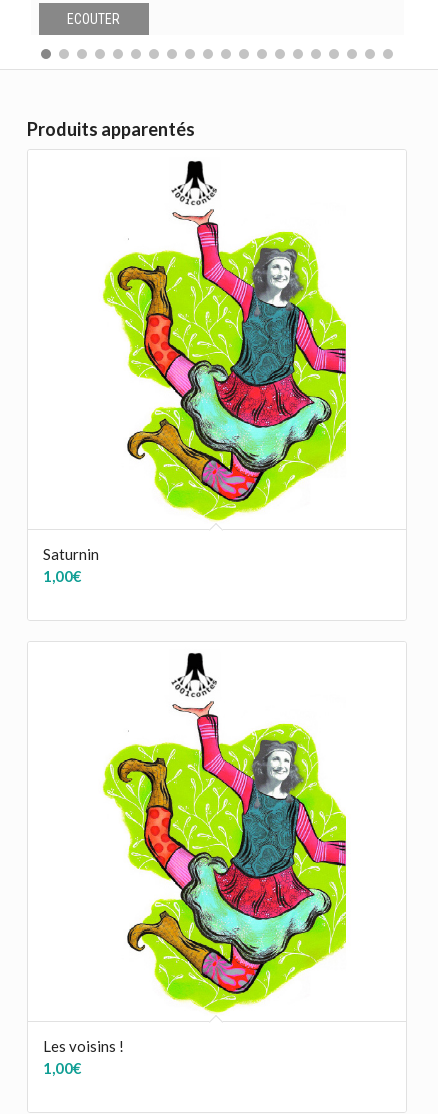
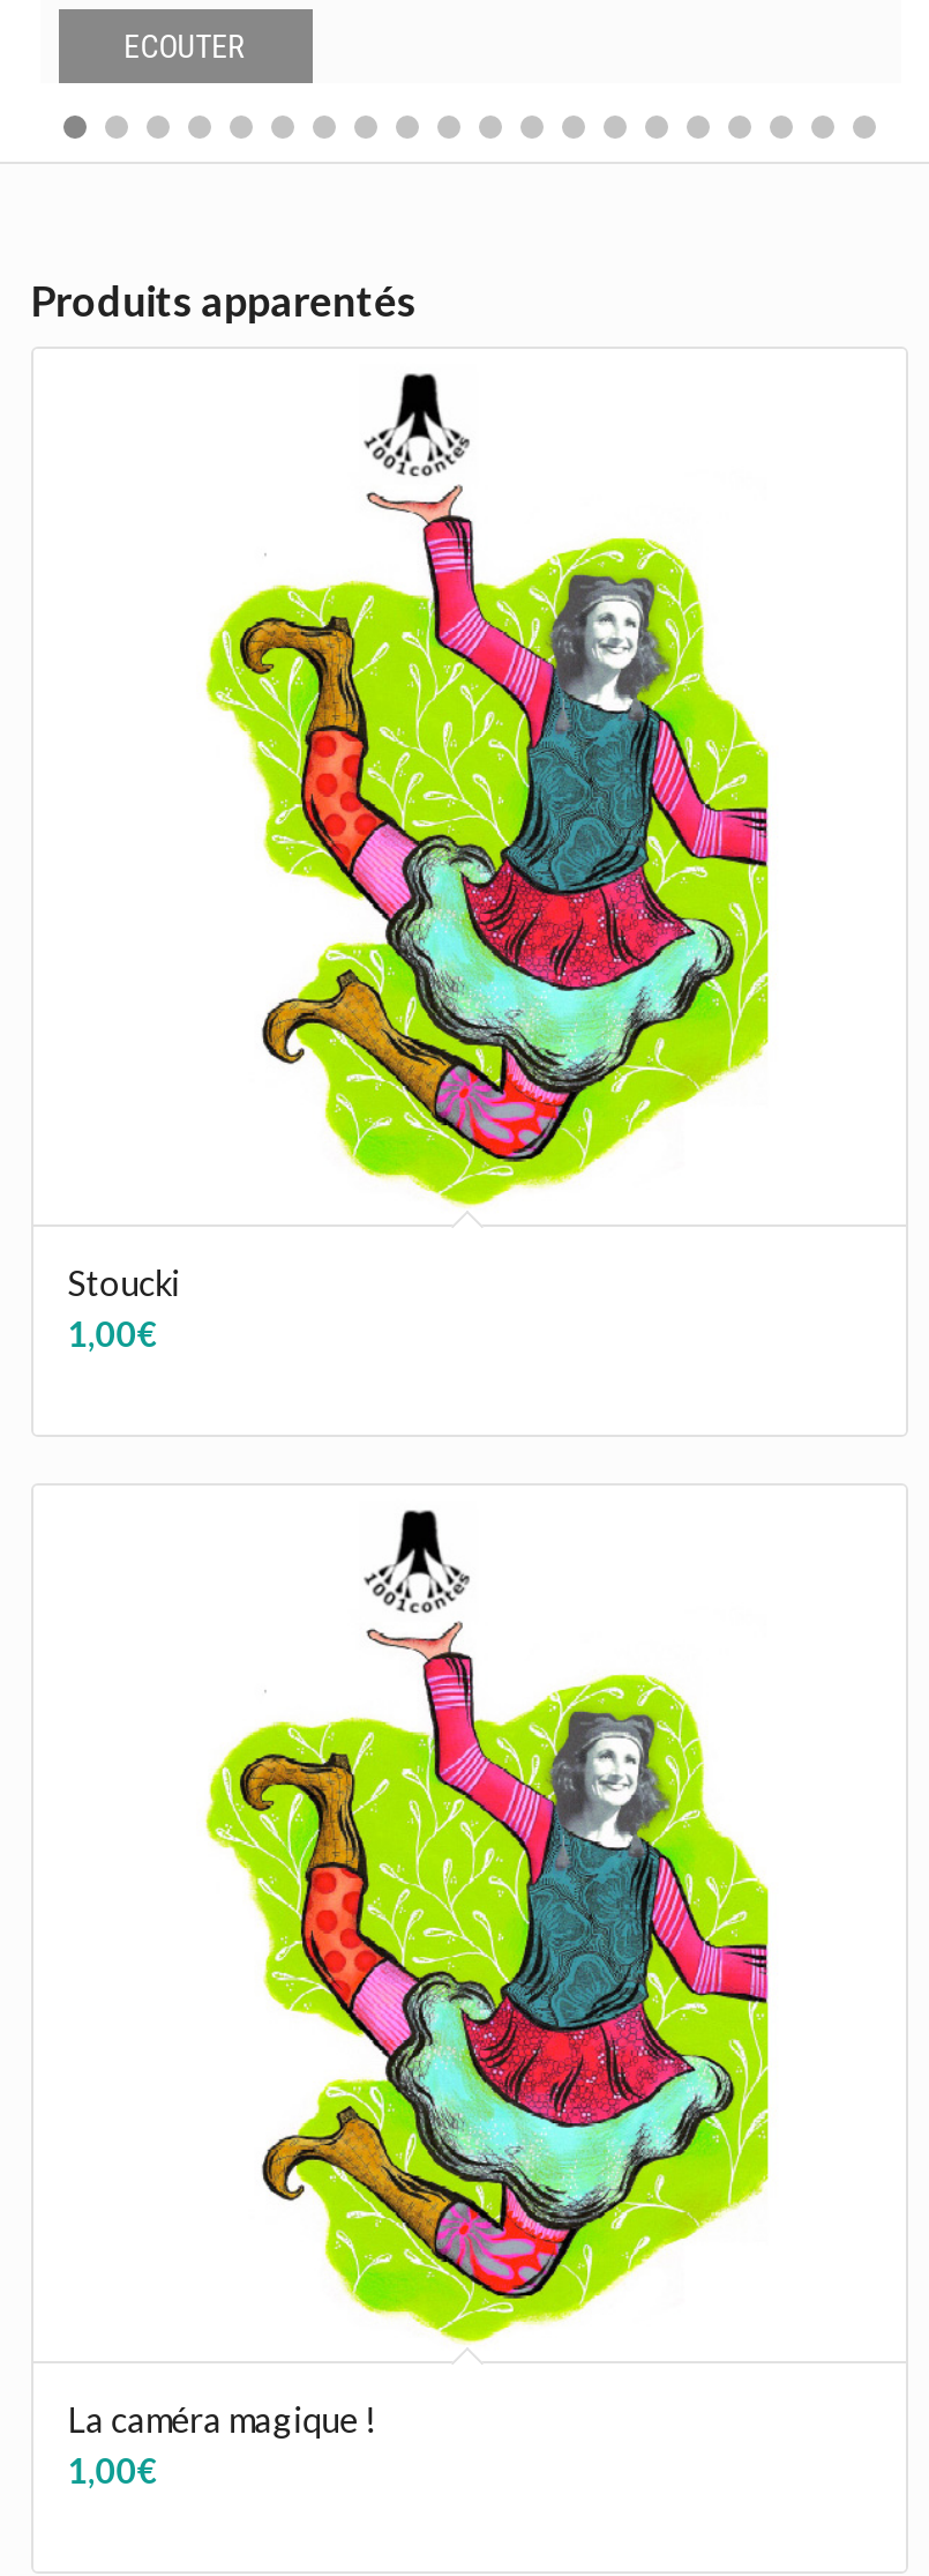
- Saturnin
+ Stoucki

- Les voisins !
+ La caméra magique !
